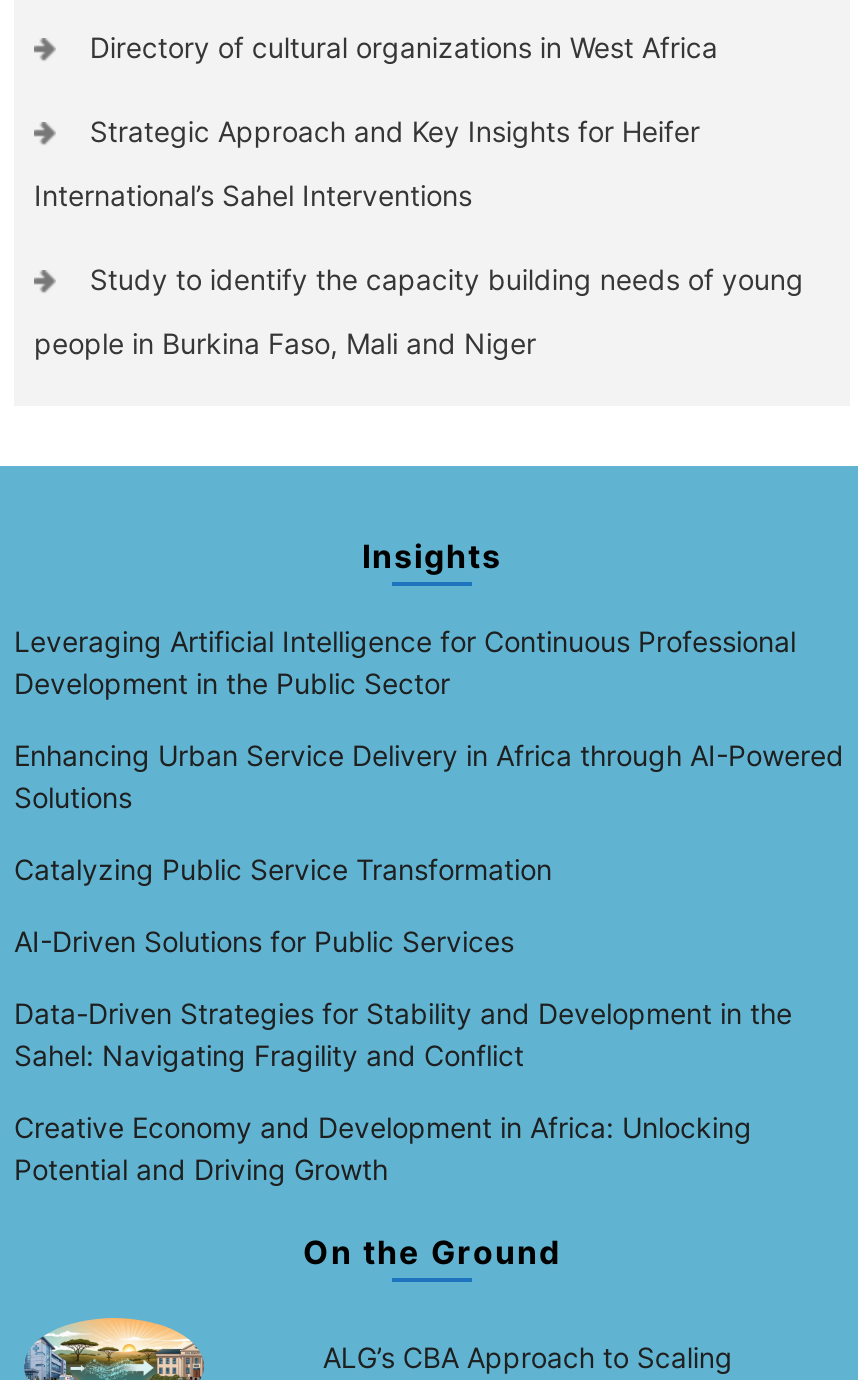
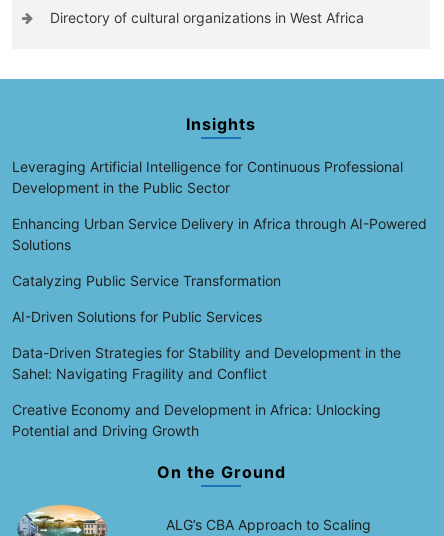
- Strategic Approach and Key Insights for Heifer
- International’s Sahel Interventions
- Study to identify the capacity building needs of young
- people in Burkina Faso, Mali and Niger
